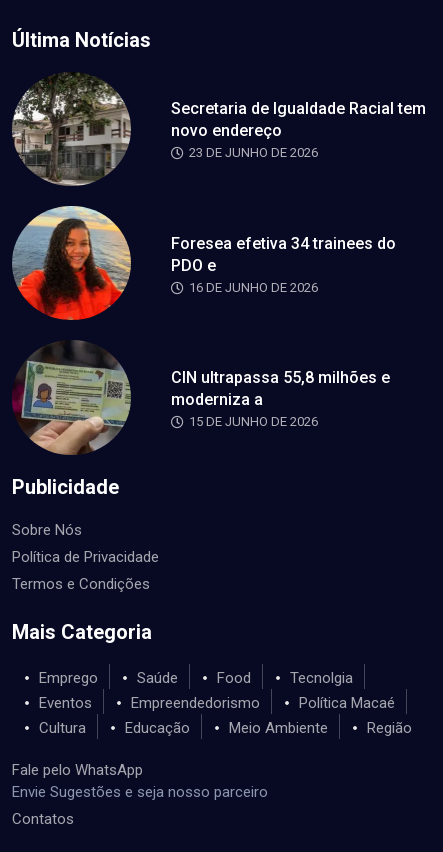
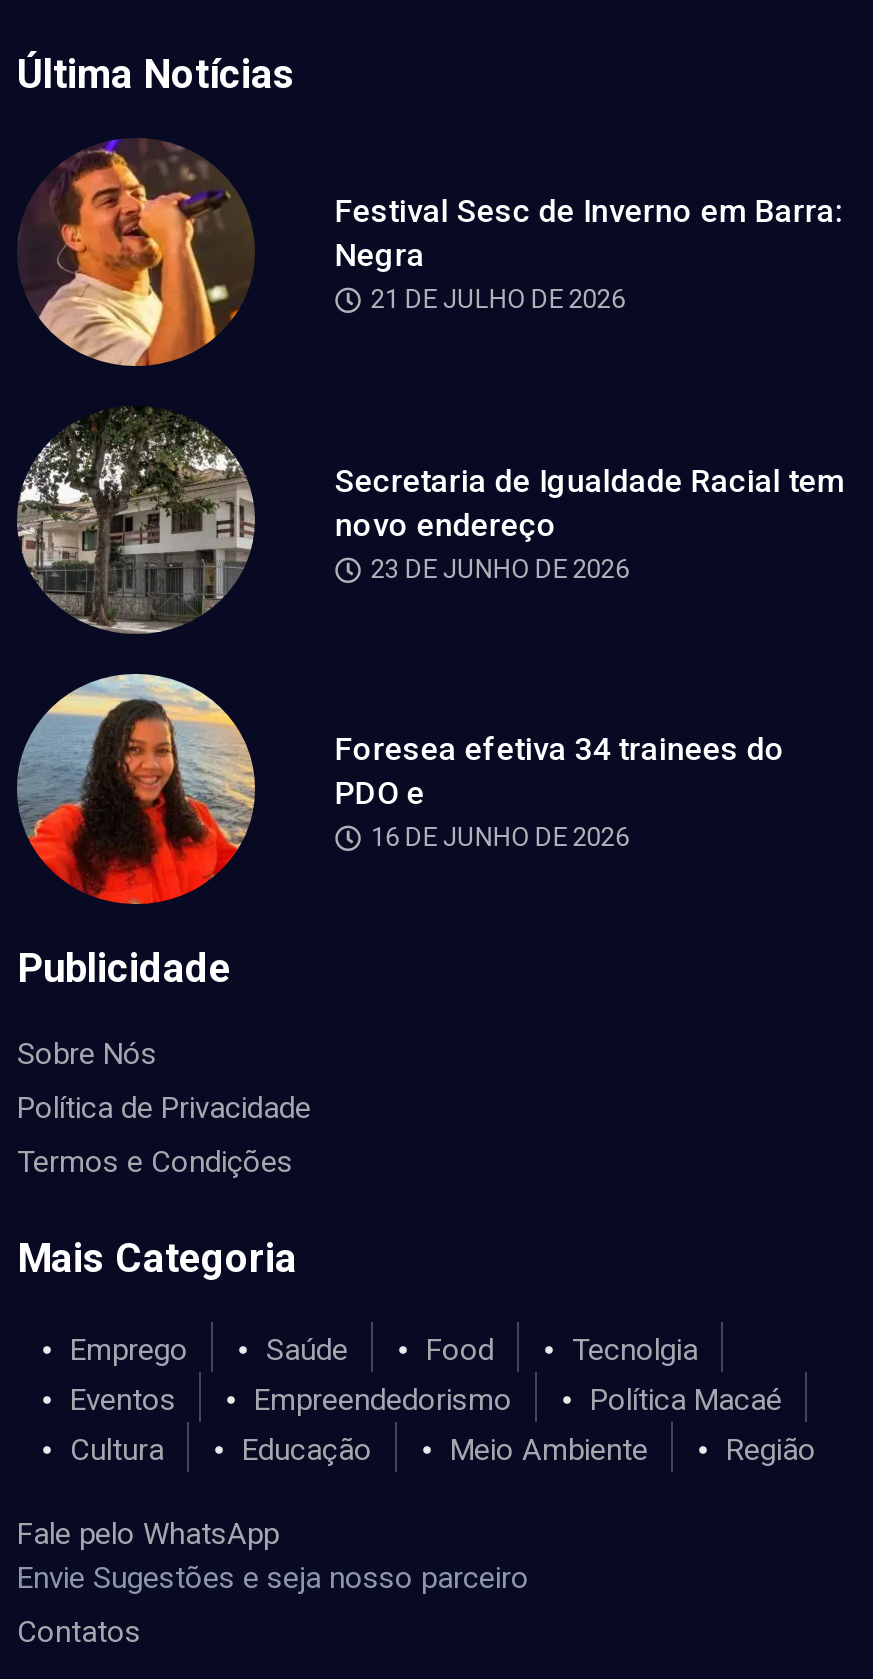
+ [image]
+ Festival Sesc de Inverno em Barra:
+ Negra
+ 21 DE JULHO DE 2026

moved down: [image] | Secretaria de Igualdade Racial tem | novo endereço | 23 DE JUNHO DE 2026 | Foresea efetiva 34 trainees do | PDO e | 16 DE JUNHO DE 2026

- [image]
- CIN ultrapassa 55,8 milhões e
- moderniza a
- 15 DE JUNHO DE 2026
